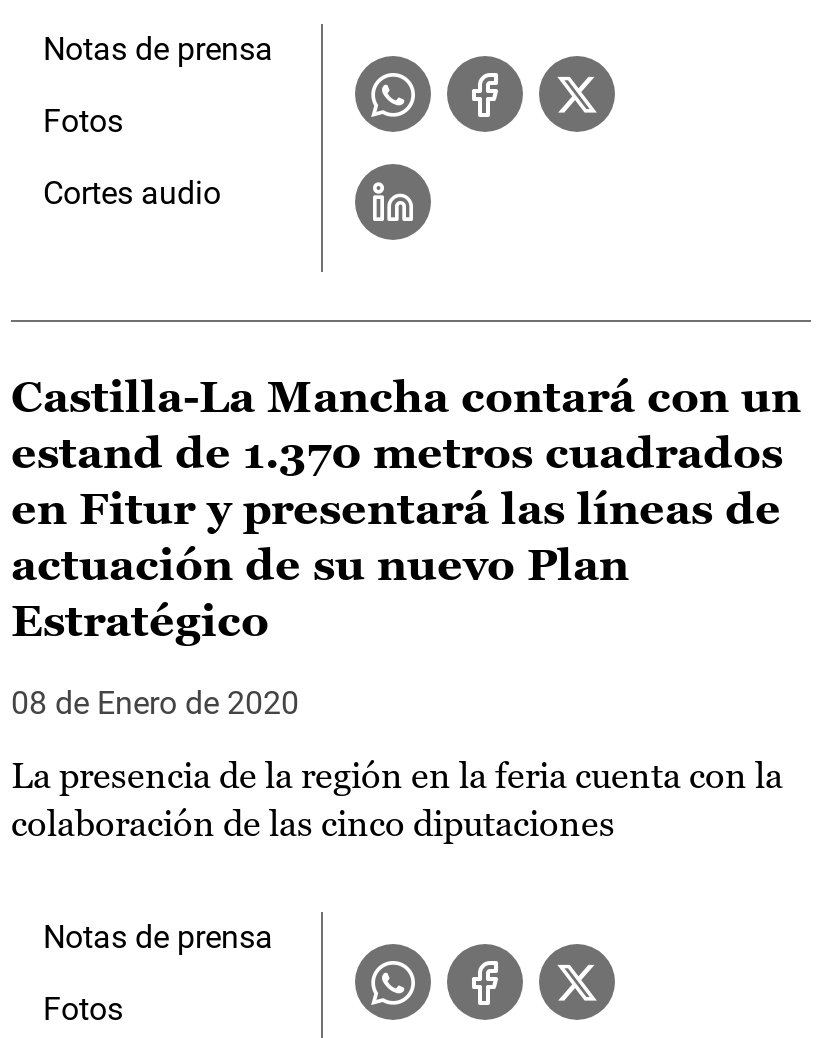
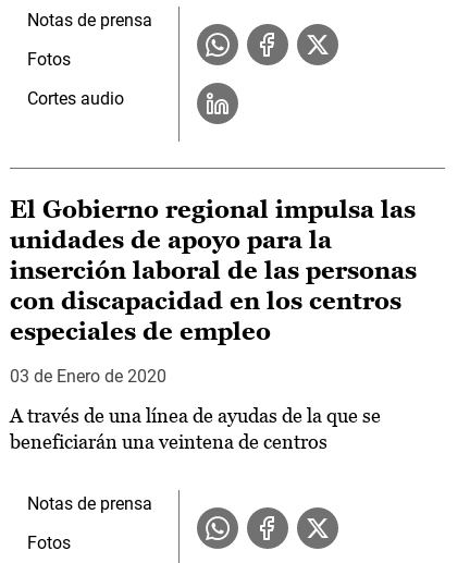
- Castilla-La Mancha contará con un
- estand de 1.370 metros cuadrados
- en Fitur y presentará las líneas de
- actuación de su nuevo Plan
- Estratégico
+ El Gobierno regional impulsa las
+ unidades de apoyo para la
+ inserción laboral de las personas
+ con discapacidad en los centros
+ especiales de empleo

- 08 de Enero de 2020
+ 03 de Enero de 2020

- La presencia de la región en la feria cuenta con la
- colaboración de las cinco diputaciones
+ A través de una línea de ayudas de la que se
+ beneficiarán una veintena de centros
